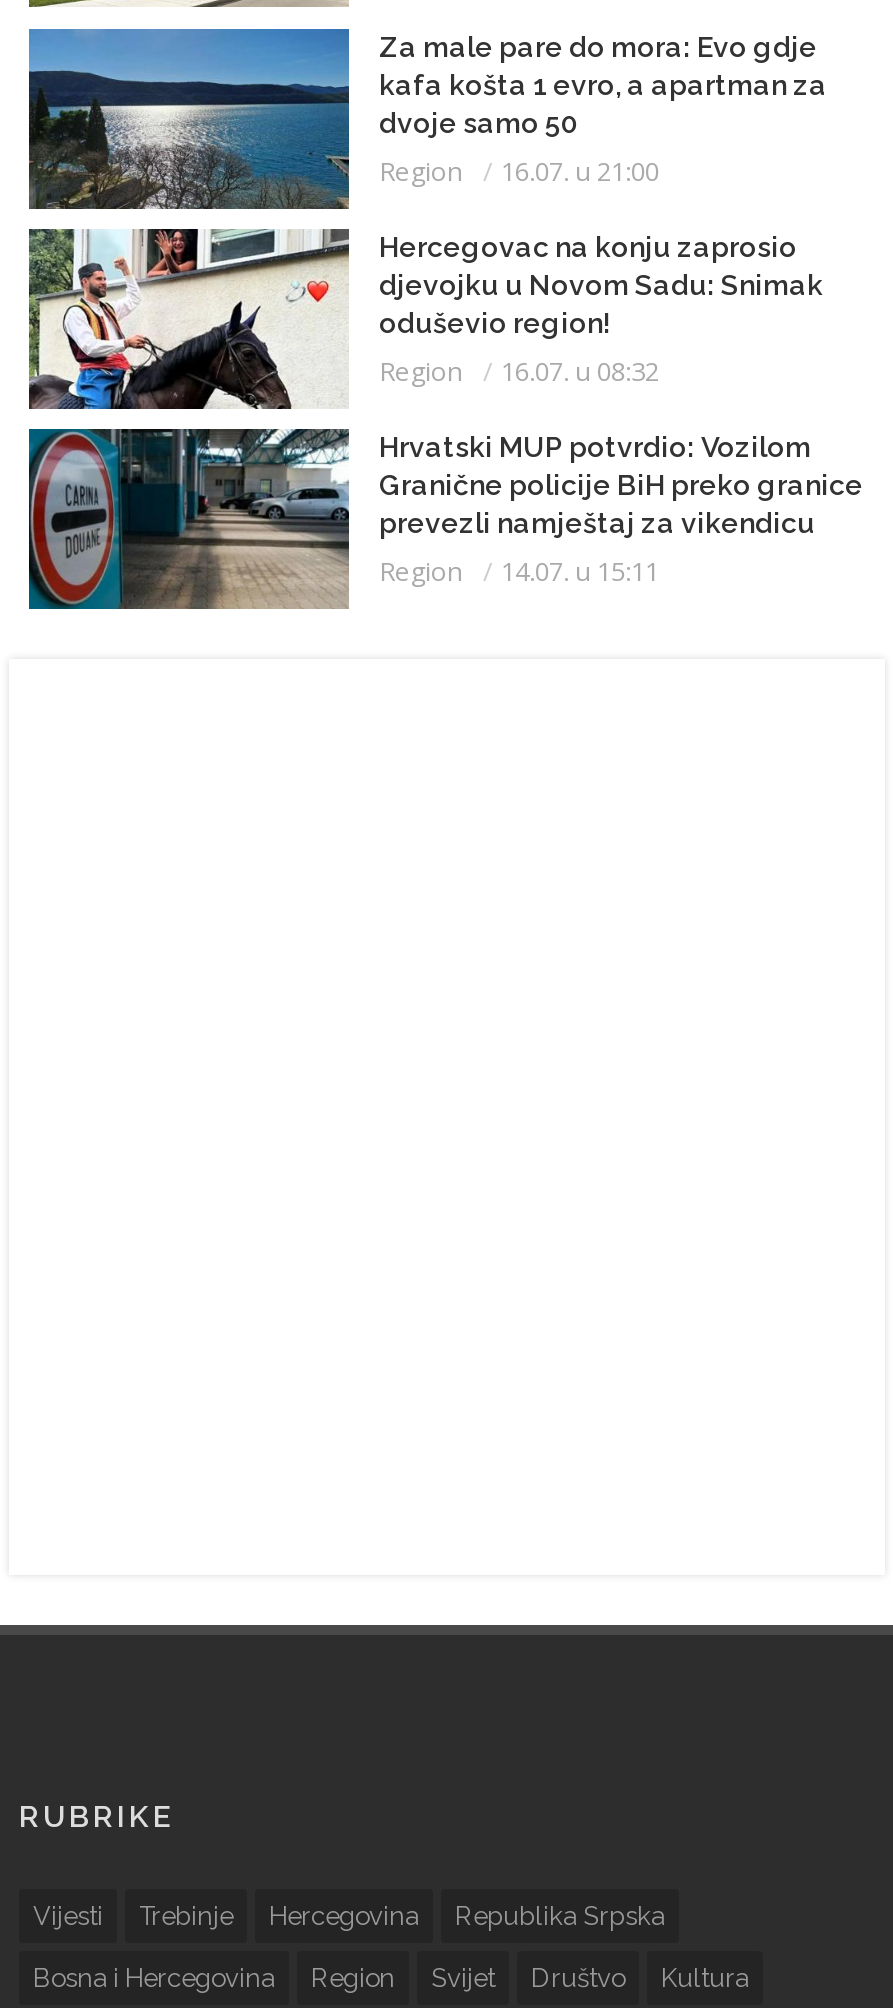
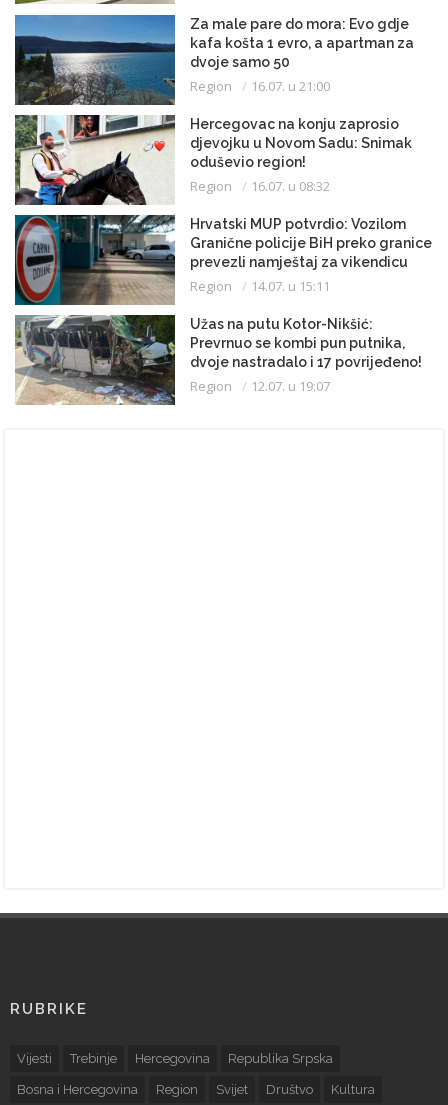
+ [image]
+ Užas na putu Kotor-Nikšić:
+ Prevrnuo se kombi pun putnika,
+ dvoje nastradalo i 17 povrijeđeno!
+ Region
+ 12.07. u 19:07
